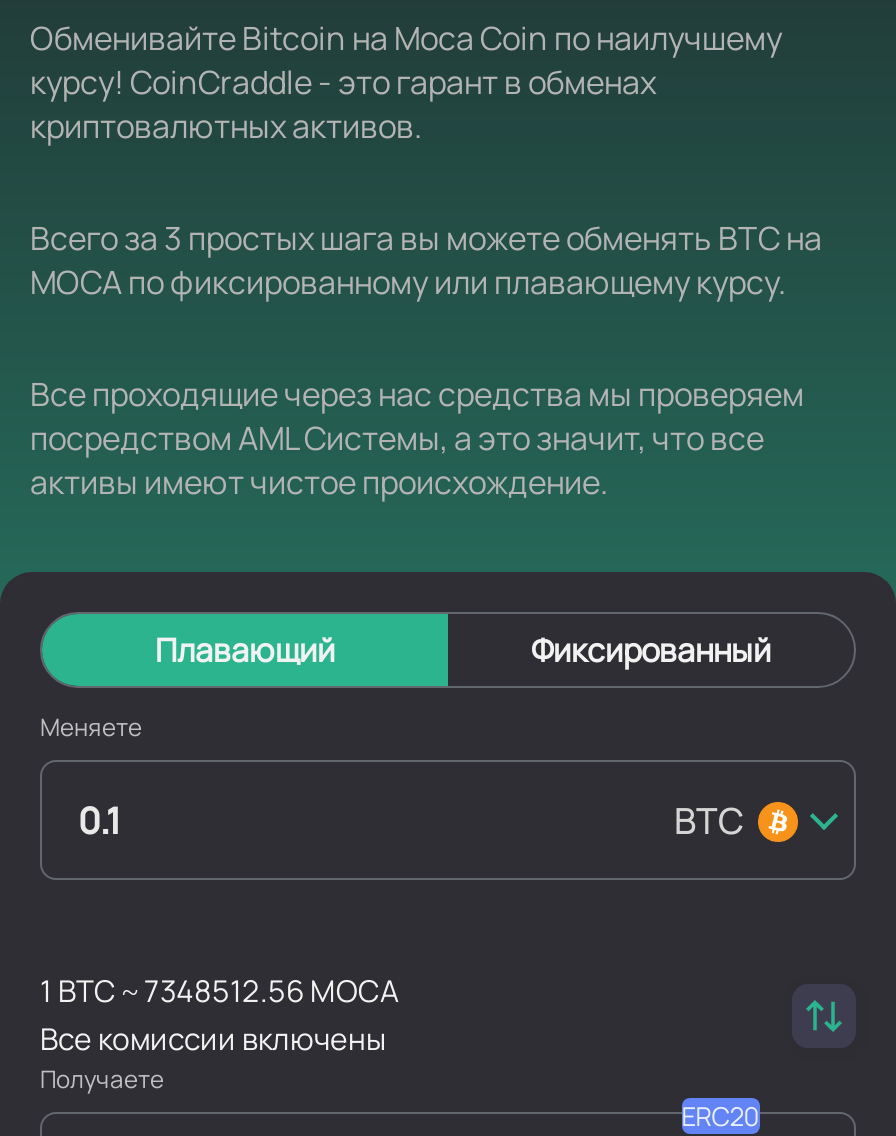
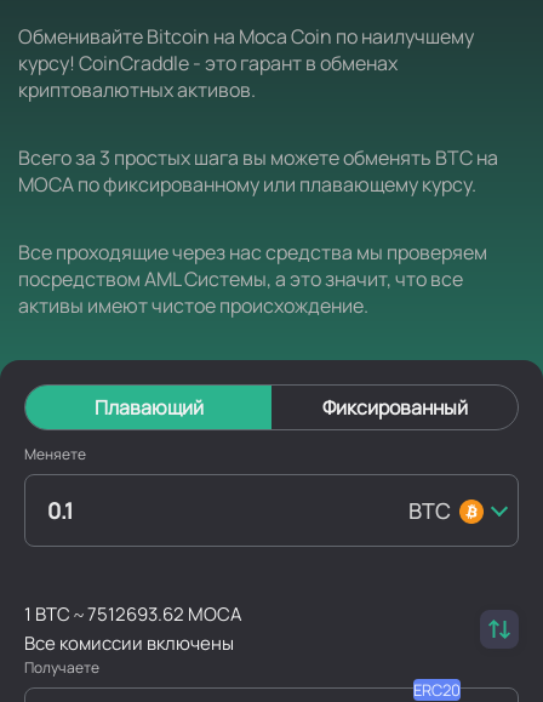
- 1 BTC ~ 7348512.56 MOCA
+ 1 BTC ~ 7512693.62 MOCA
